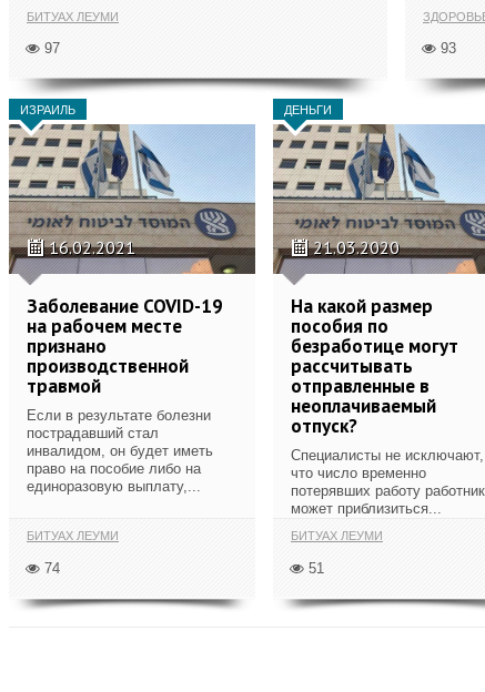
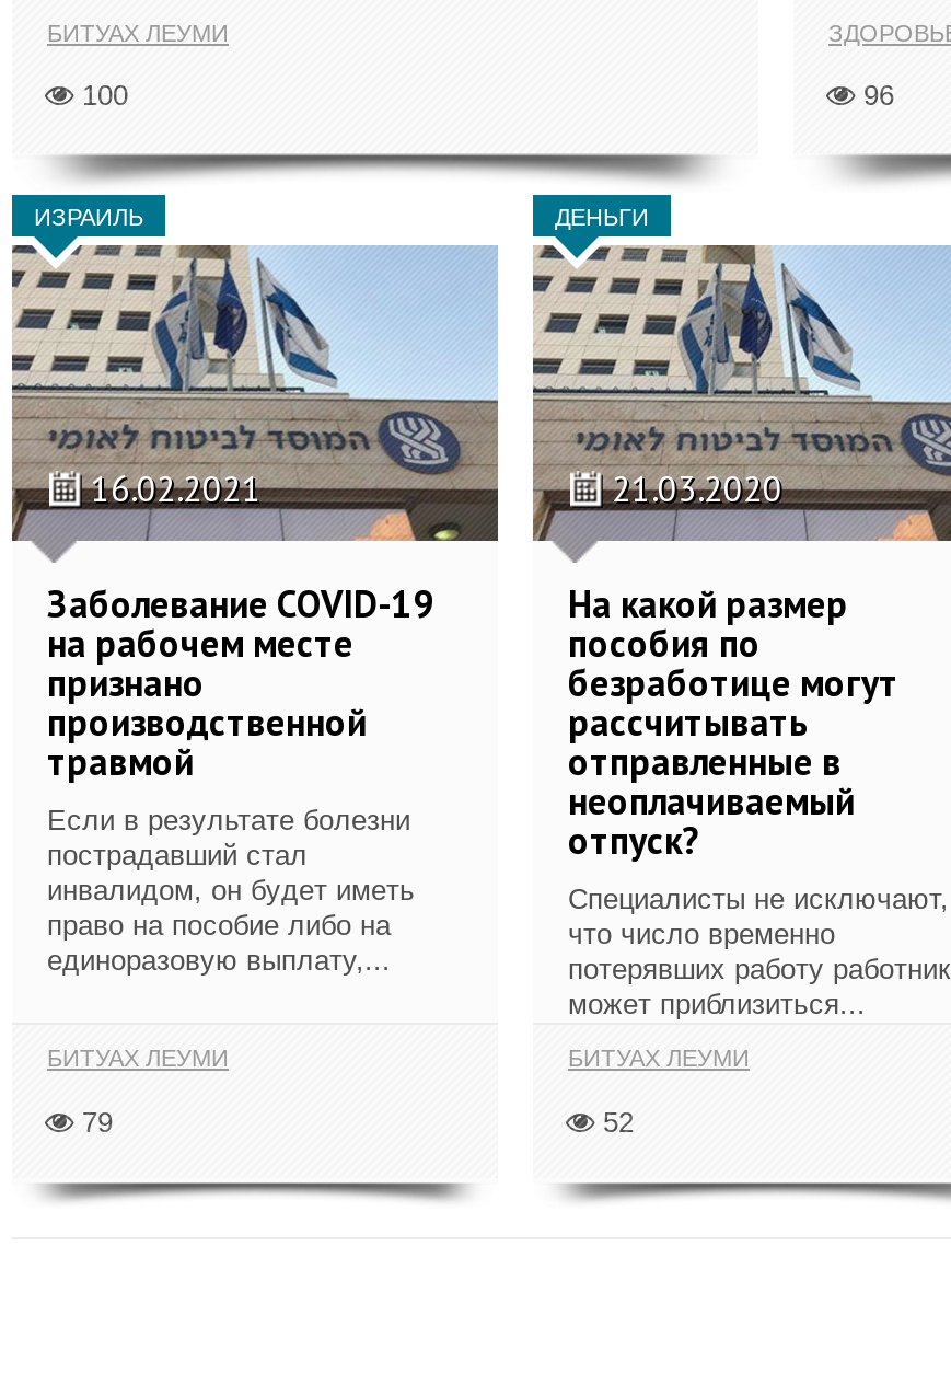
- 97
+ 100

- 93
+ 96

- 74
+ 79

- 51
+ 52
